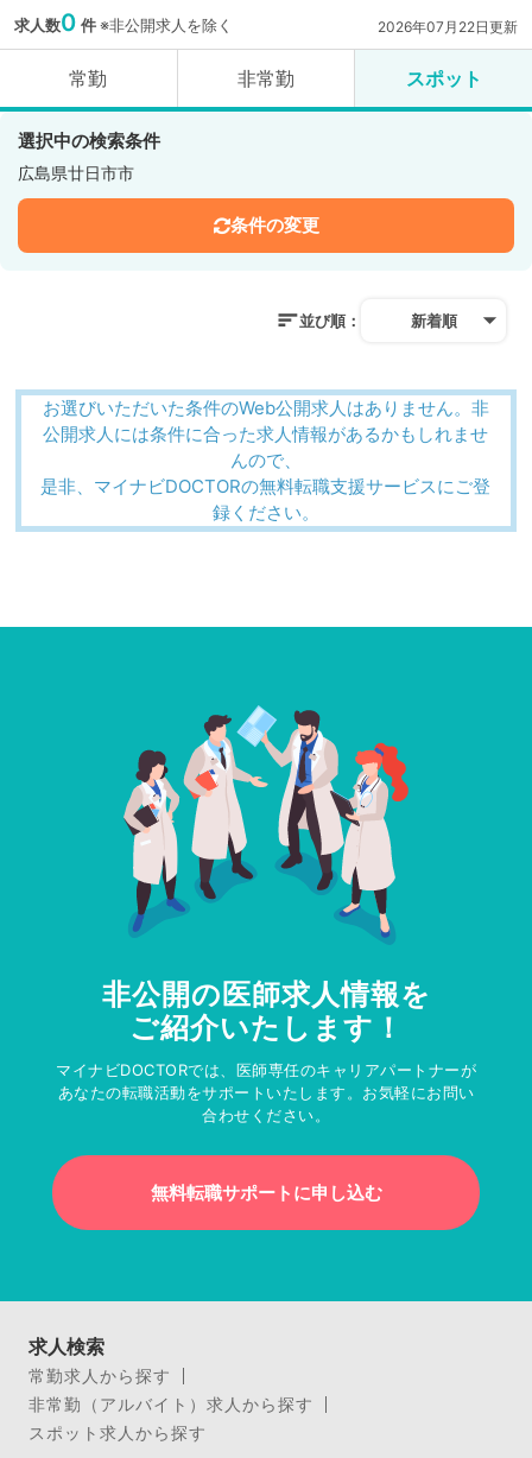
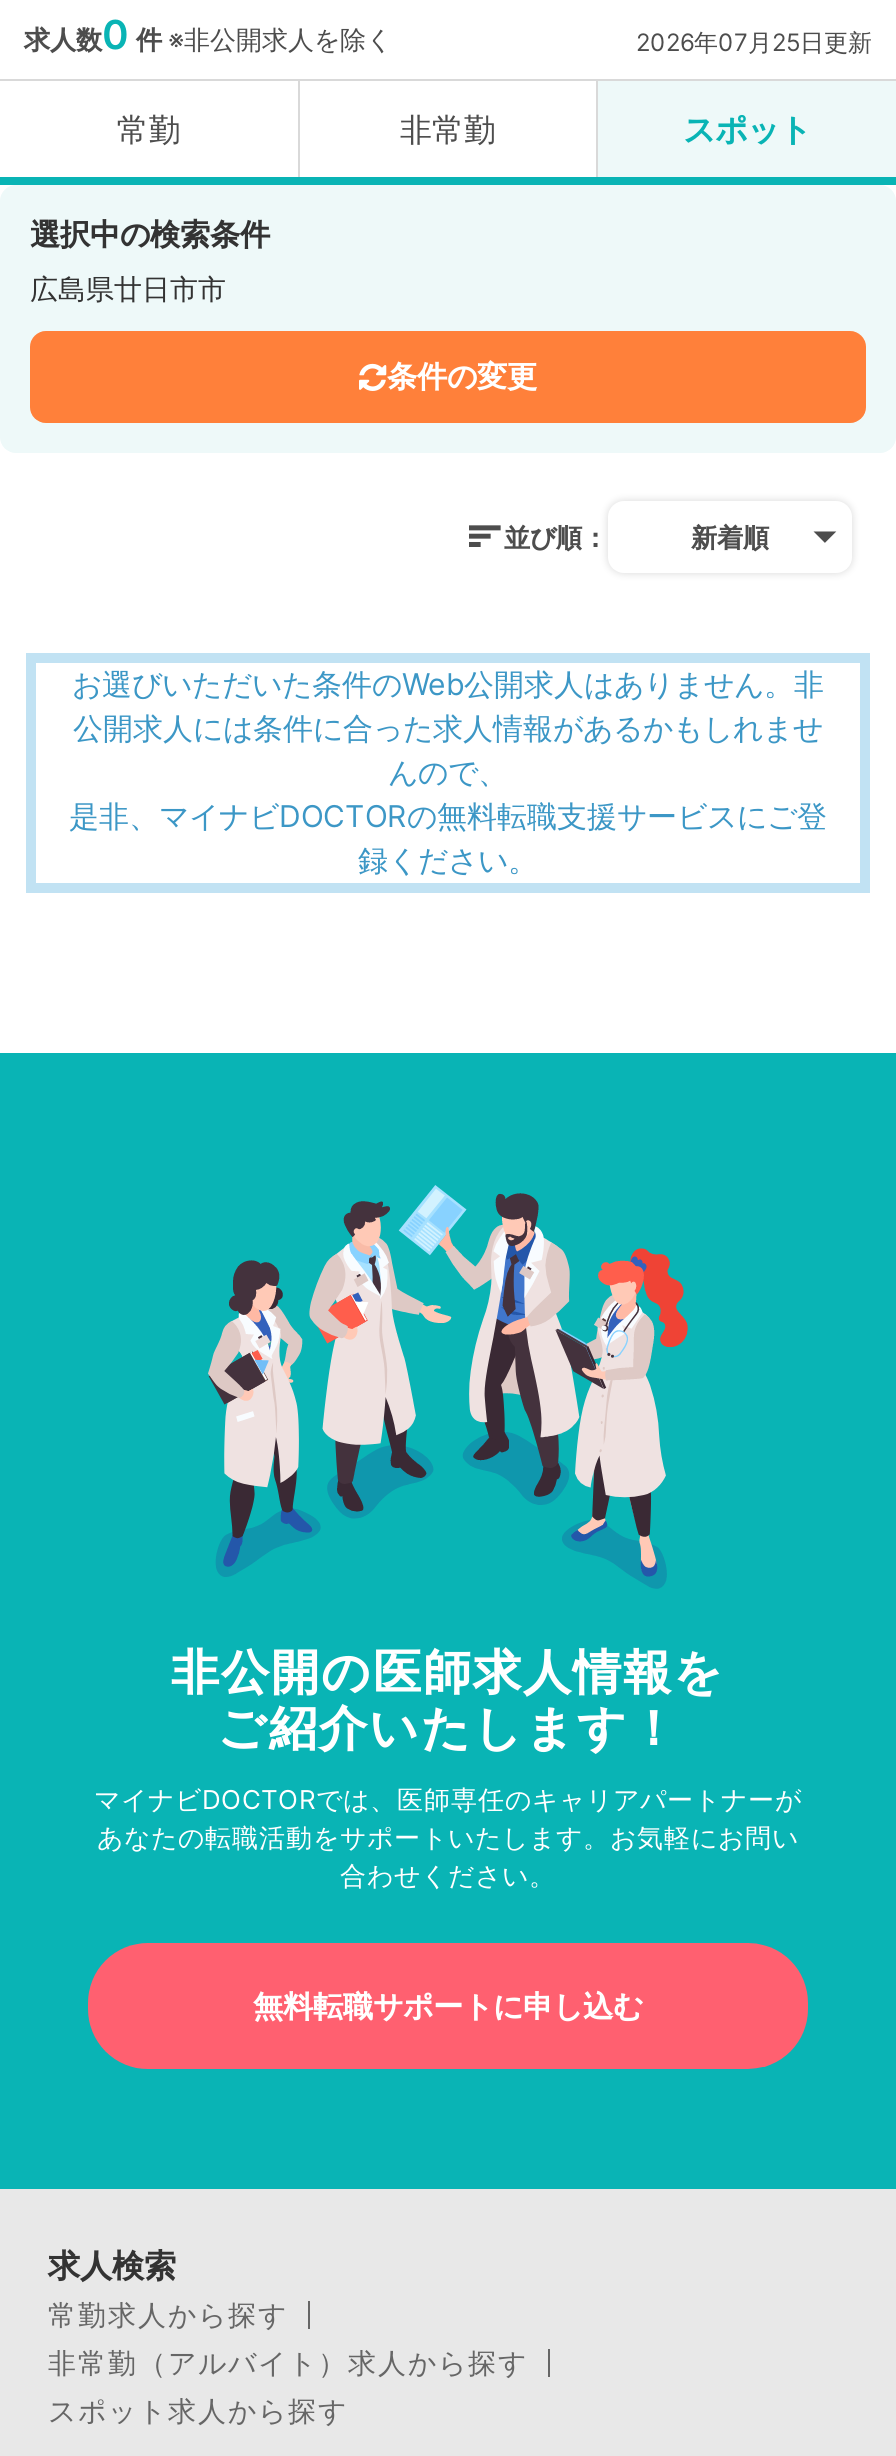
- 2026年07月22日更新
+ 2026年07月25日更新
